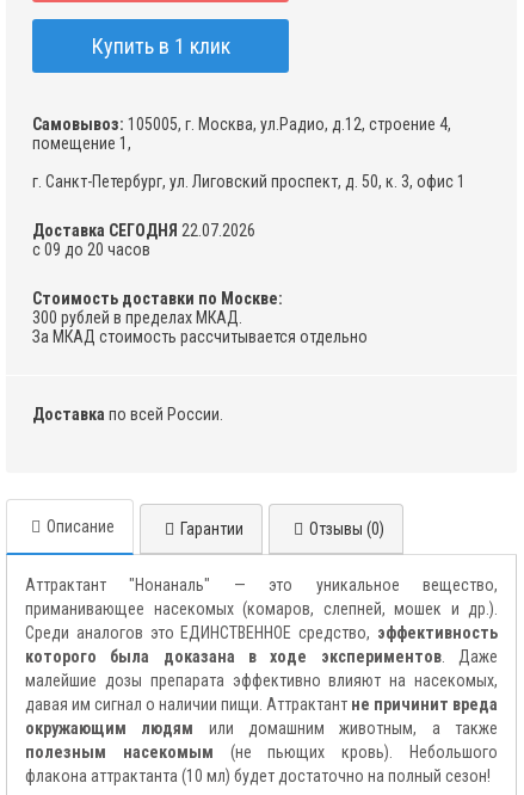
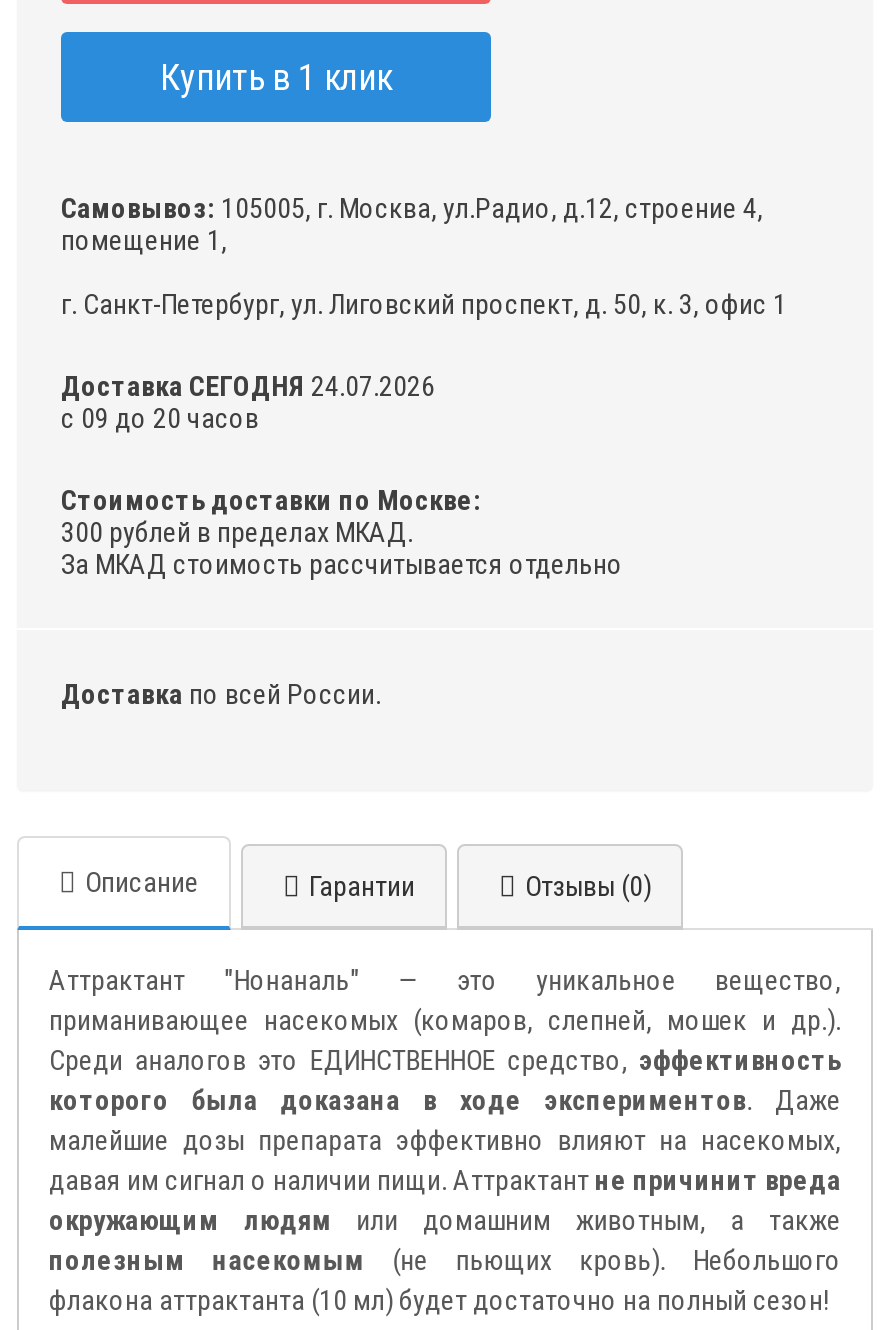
- Доставка СЕГОДНЯ 22.07.2026
+ Доставка СЕГОДНЯ 24.07.2026
